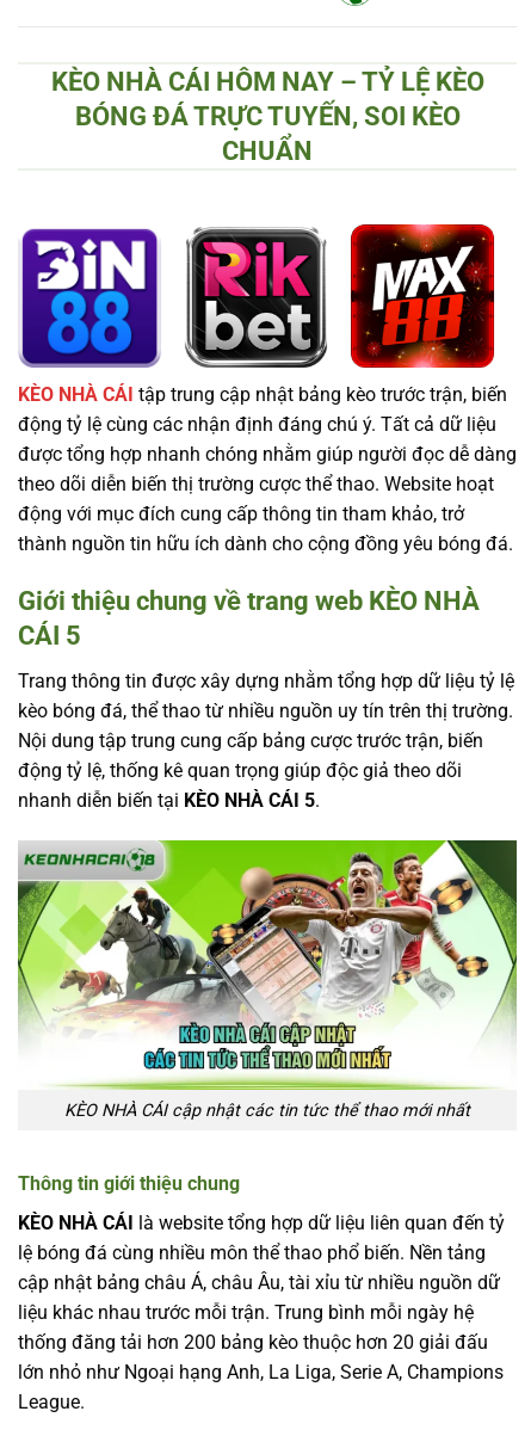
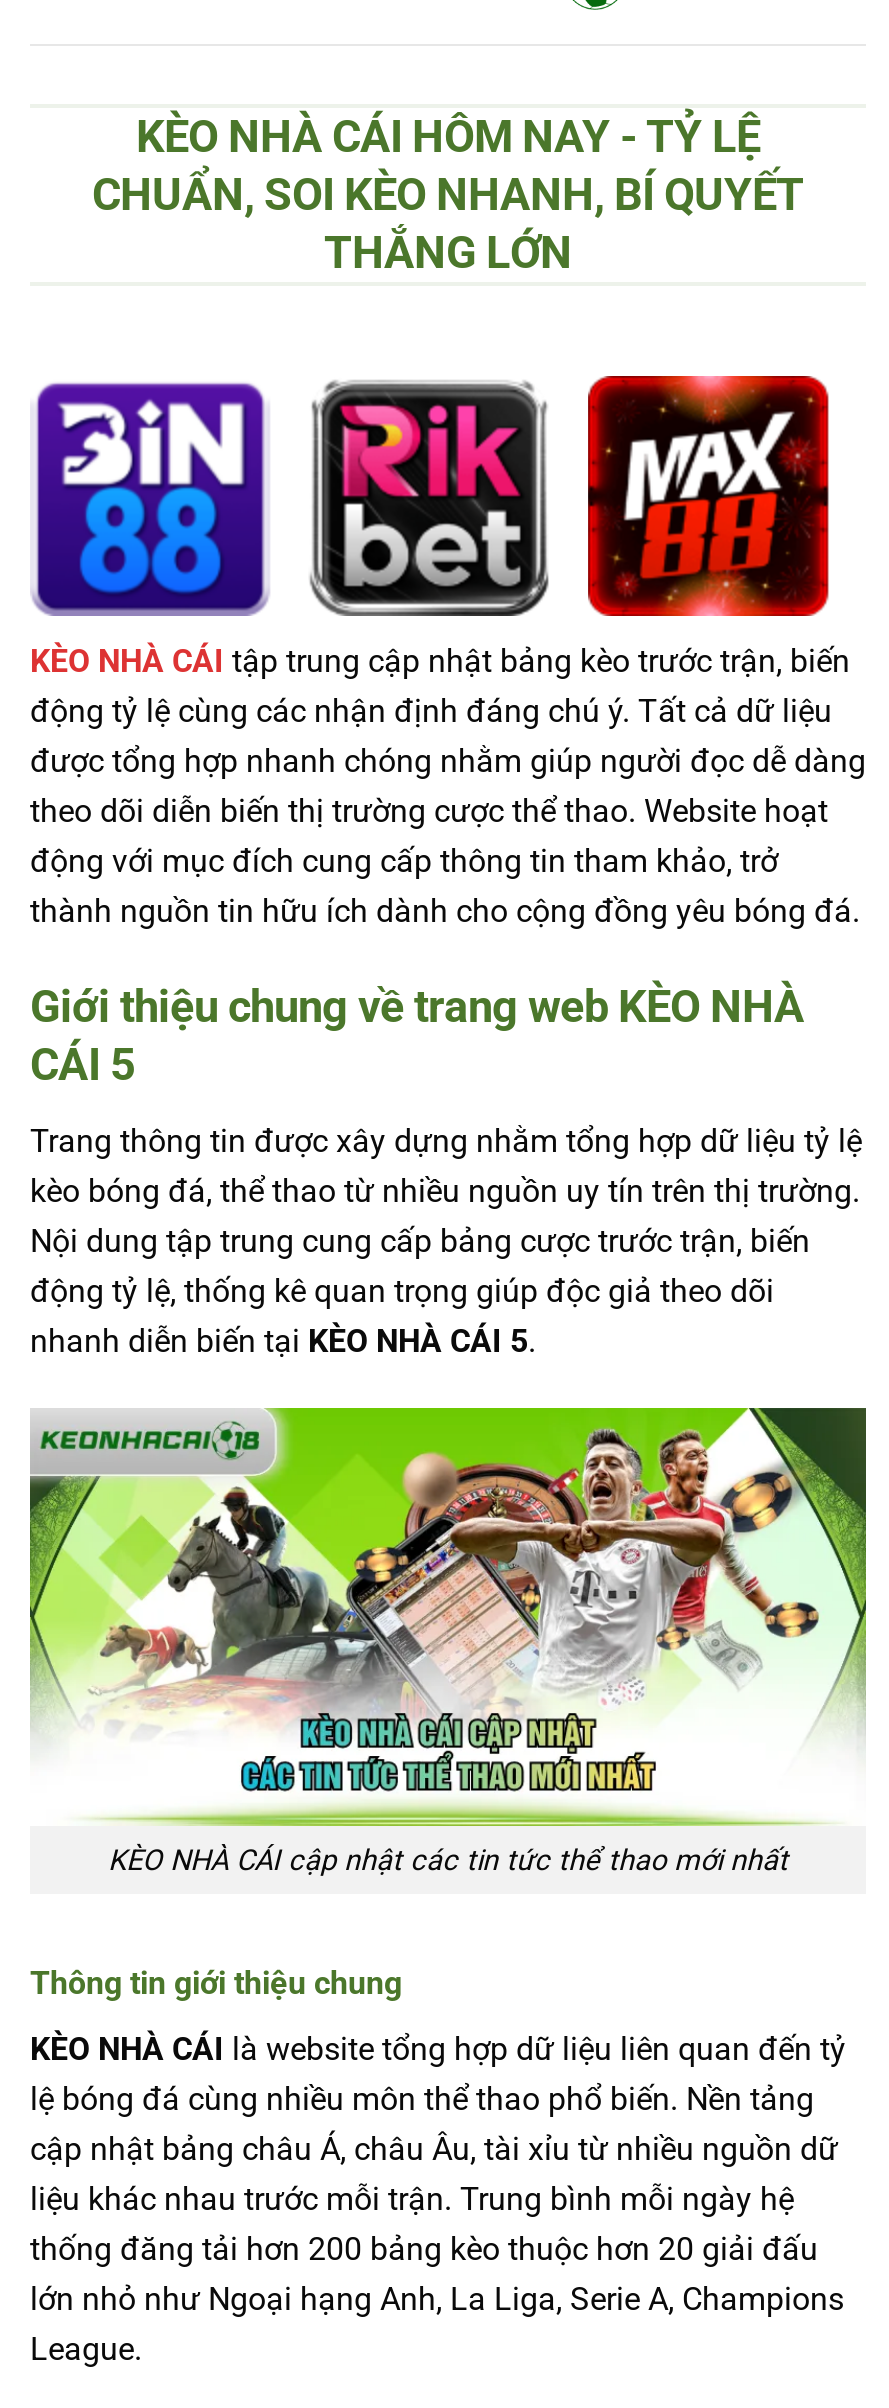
- KÈO NHÀ CÁI HÔM NAY – TỶ LỆ KÈO
- BÓNG ĐÁ TRỰC TUYẾN, SOI KÈO
- CHUẨN
+ KÈO NHÀ CÁI HÔM NAY - TỶ LỆ
+ CHUẨN, SOI KÈO NHANH, BÍ QUYẾT
+ THẮNG LỚN
